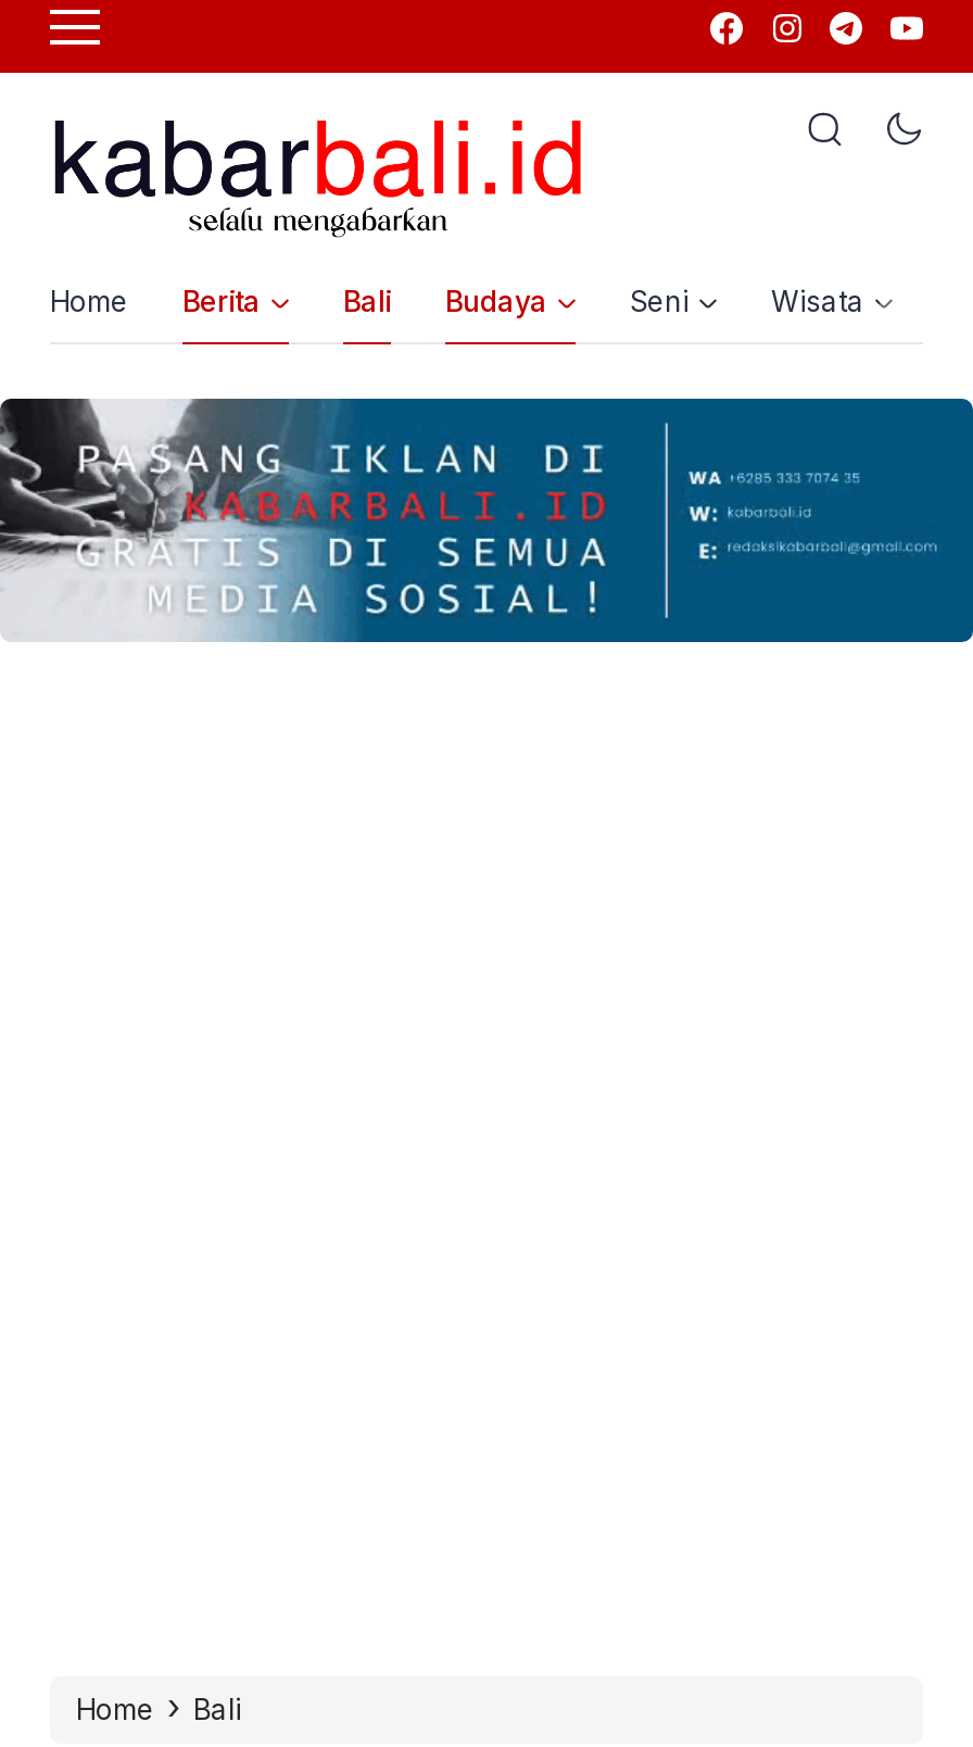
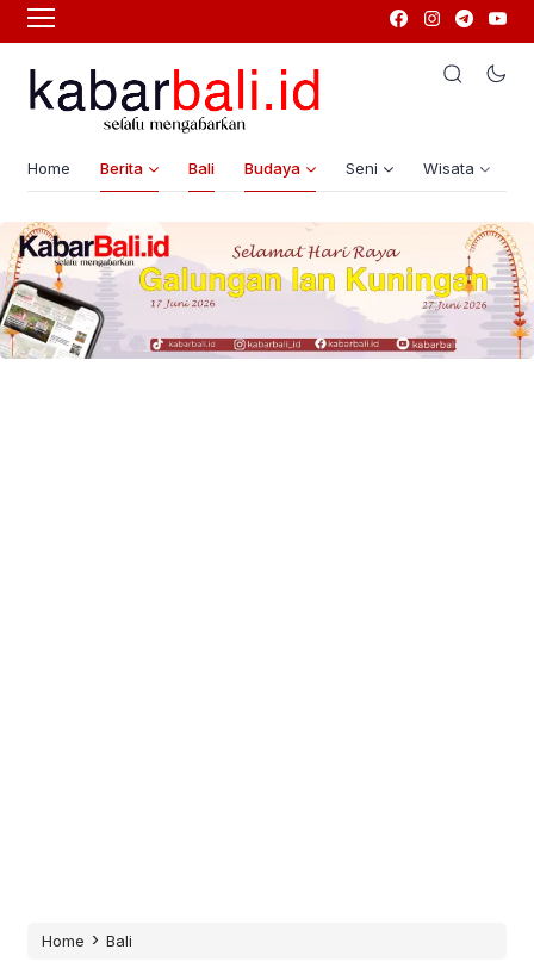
- [image]
+ [image]
